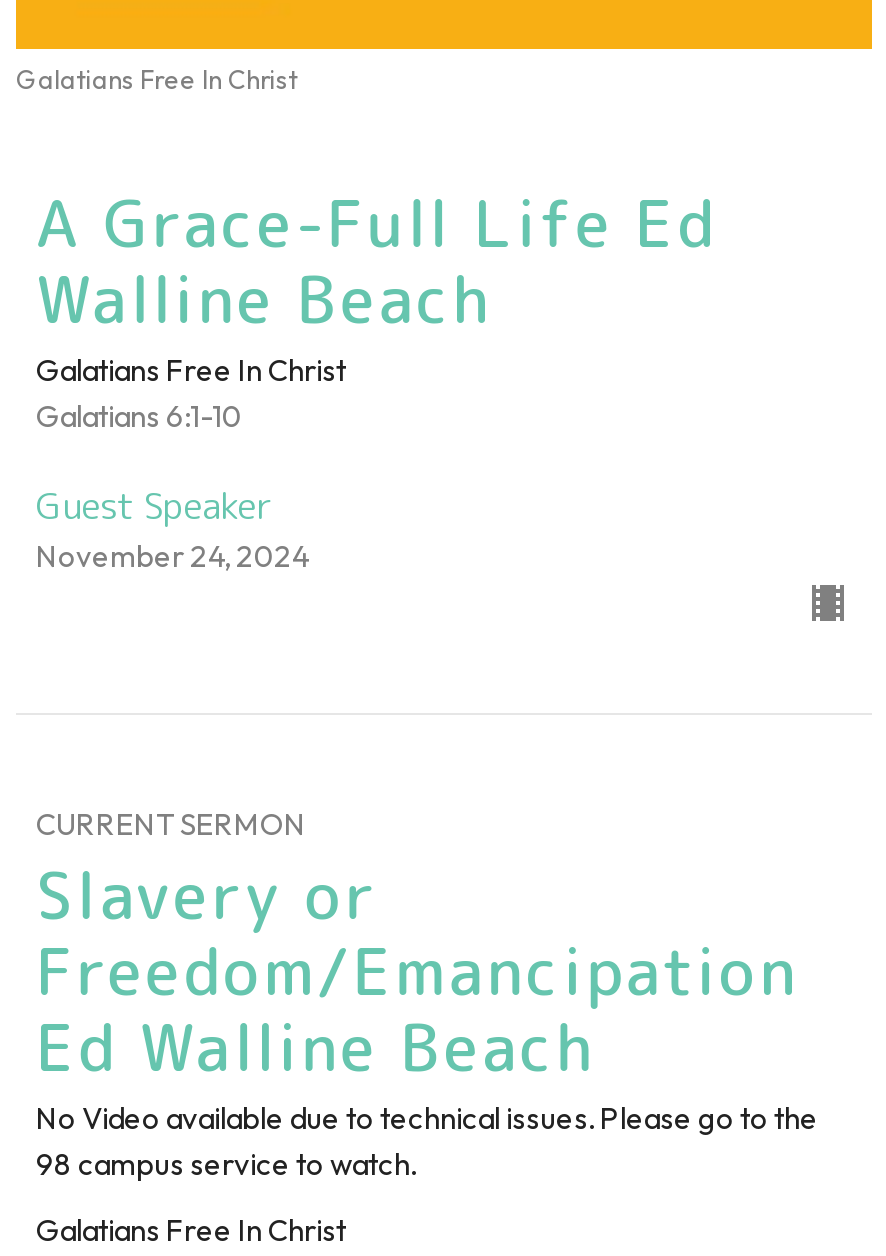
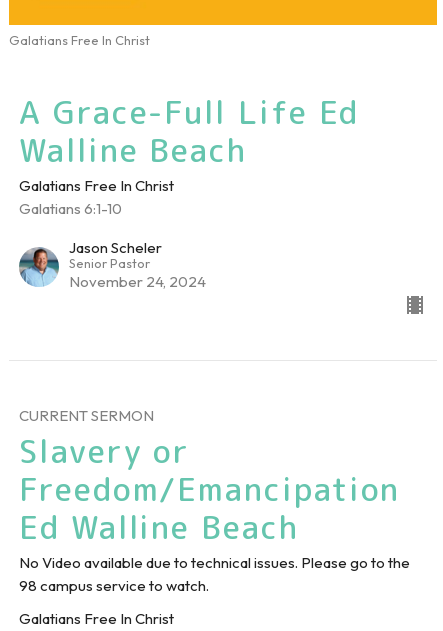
- Guest Speaker
+ Jason Scheler
+ Senior Pastor
